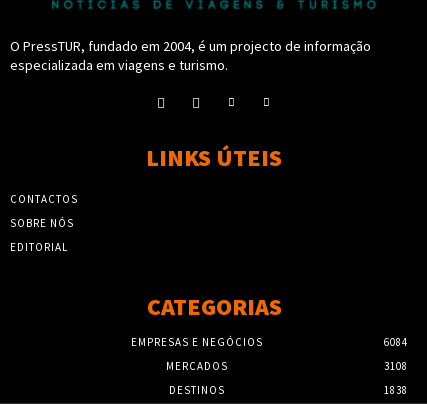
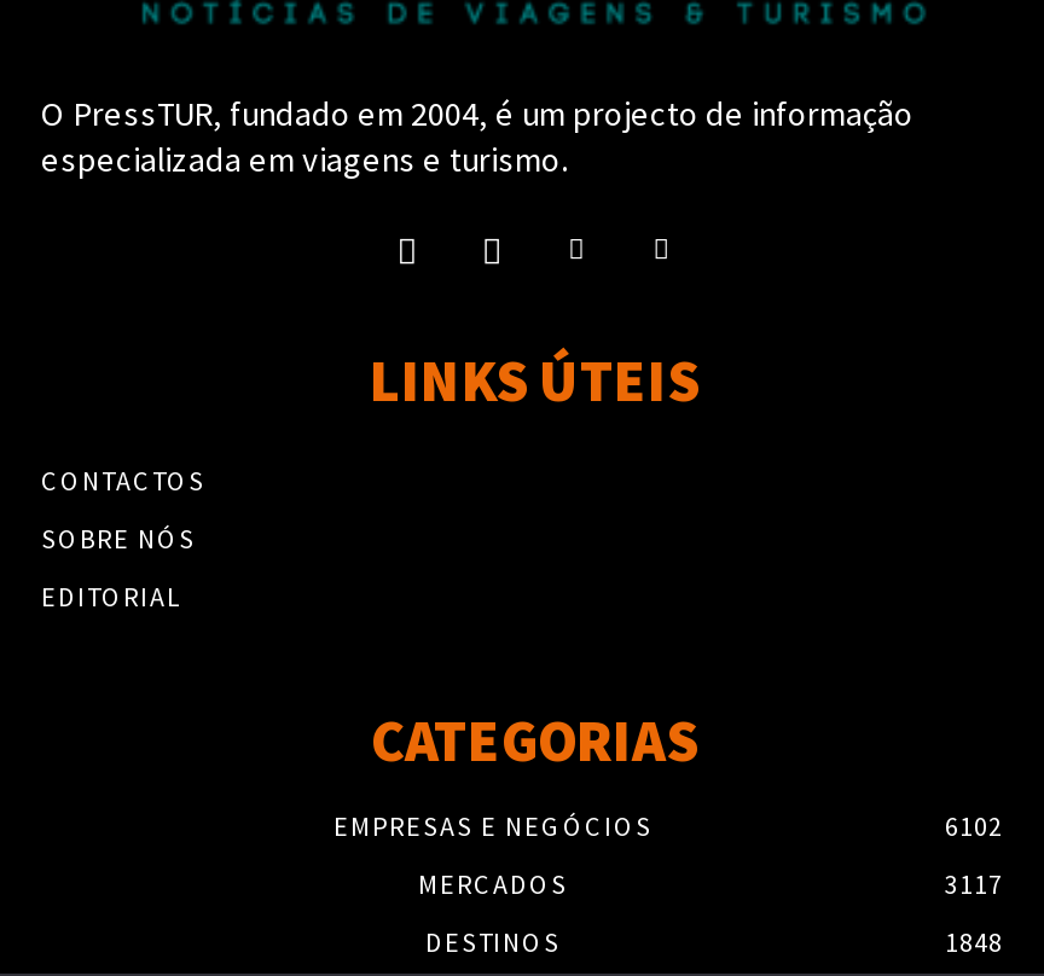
- 6084
+ 6102

- 3108
+ 3117

- 1838
+ 1848
